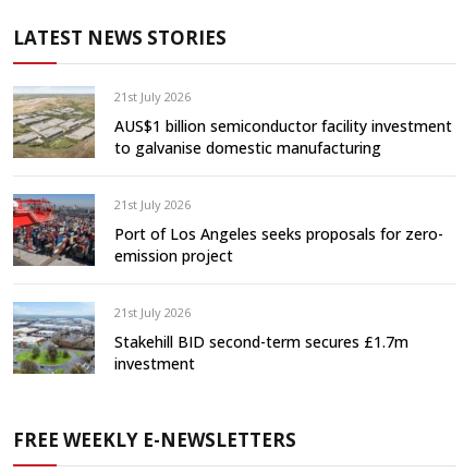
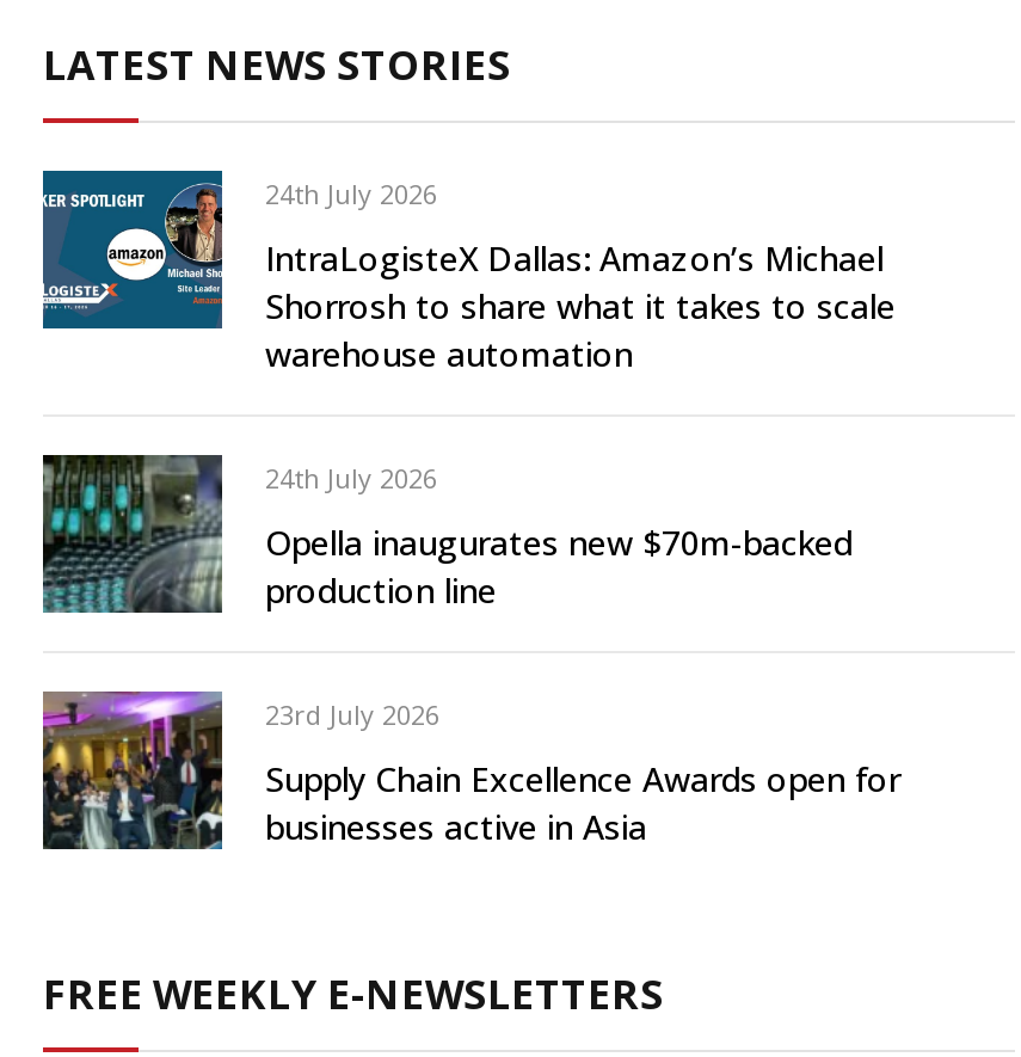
- [image]
- 21st July 2026
+ [image]
+ 24th July 2026

- AUS$1 billion semiconductor facility investment
- to galvanise domestic manufacturing
+ IntraLogisteX Dallas: Amazon’s Michael
+ Shorrosh to share what it takes to scale
+ warehouse automation

- [image]
- 21st July 2026
+ [image]
+ 24th July 2026

- Port of Los Angeles seeks proposals for zero-
- emission project
+ Opella inaugurates new $70m-backed
+ production line

- [image]
- 21st July 2026
+ [image]
+ 23rd July 2026

- Stakehill BID second-term secures £1.7m
- investment
+ Supply Chain Excellence Awards open for
+ businesses active in Asia
